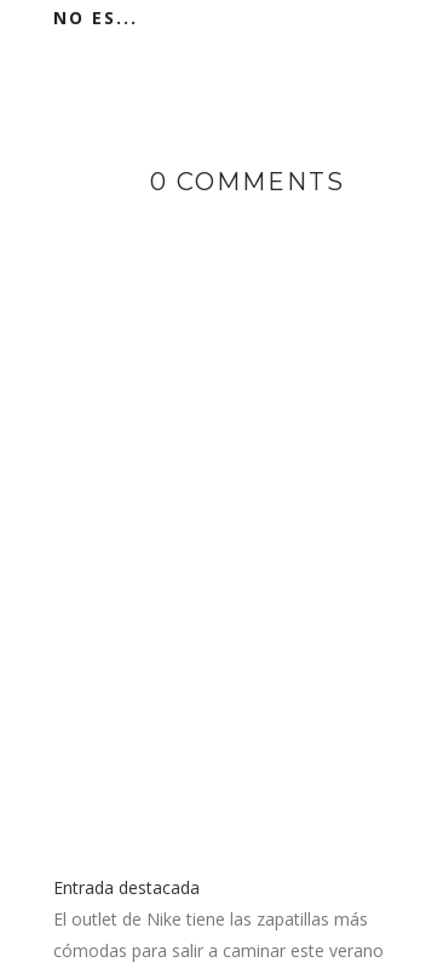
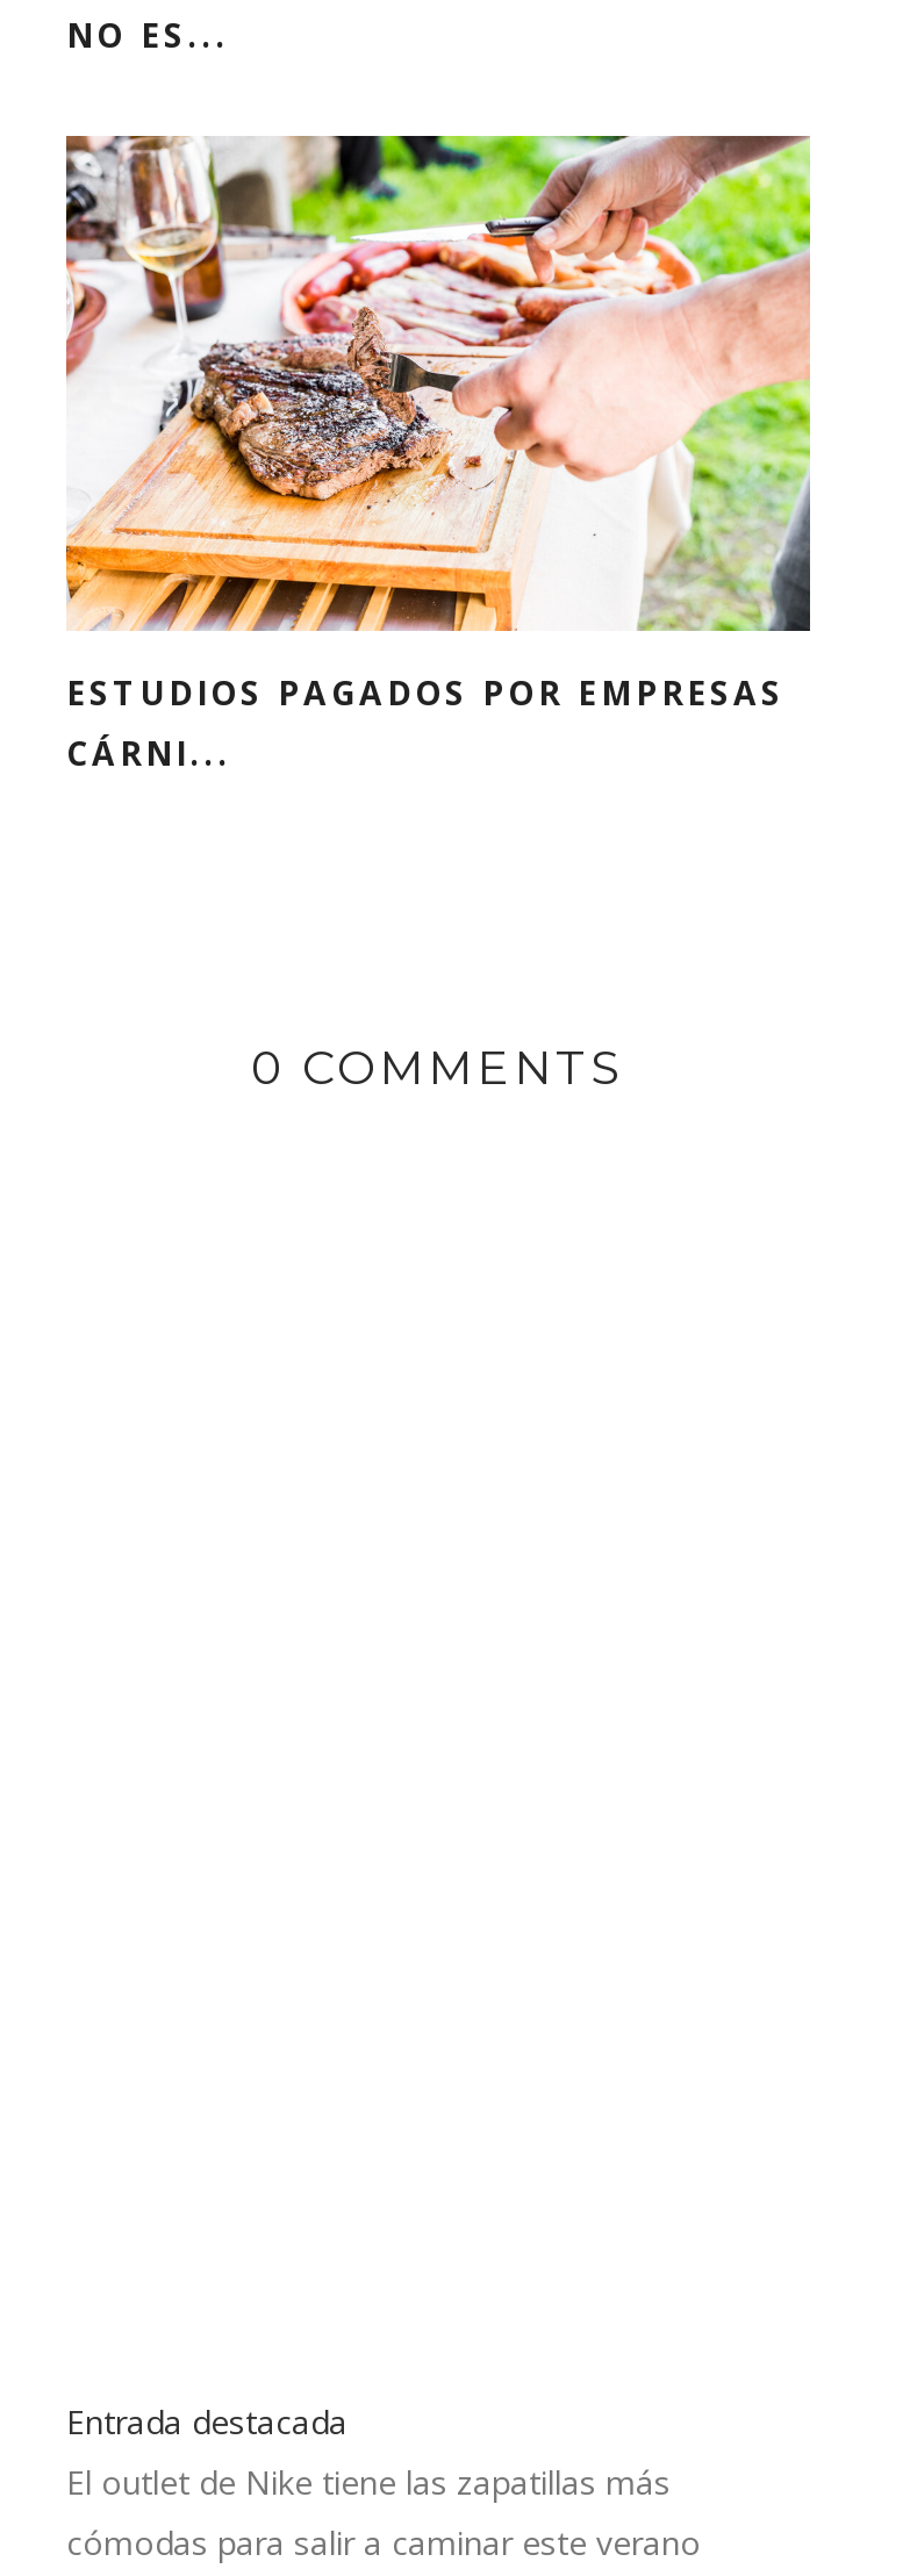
+ [image]
+ ESTUDIOS PAGADOS POR EMPRESAS
+ CÁRNI...
